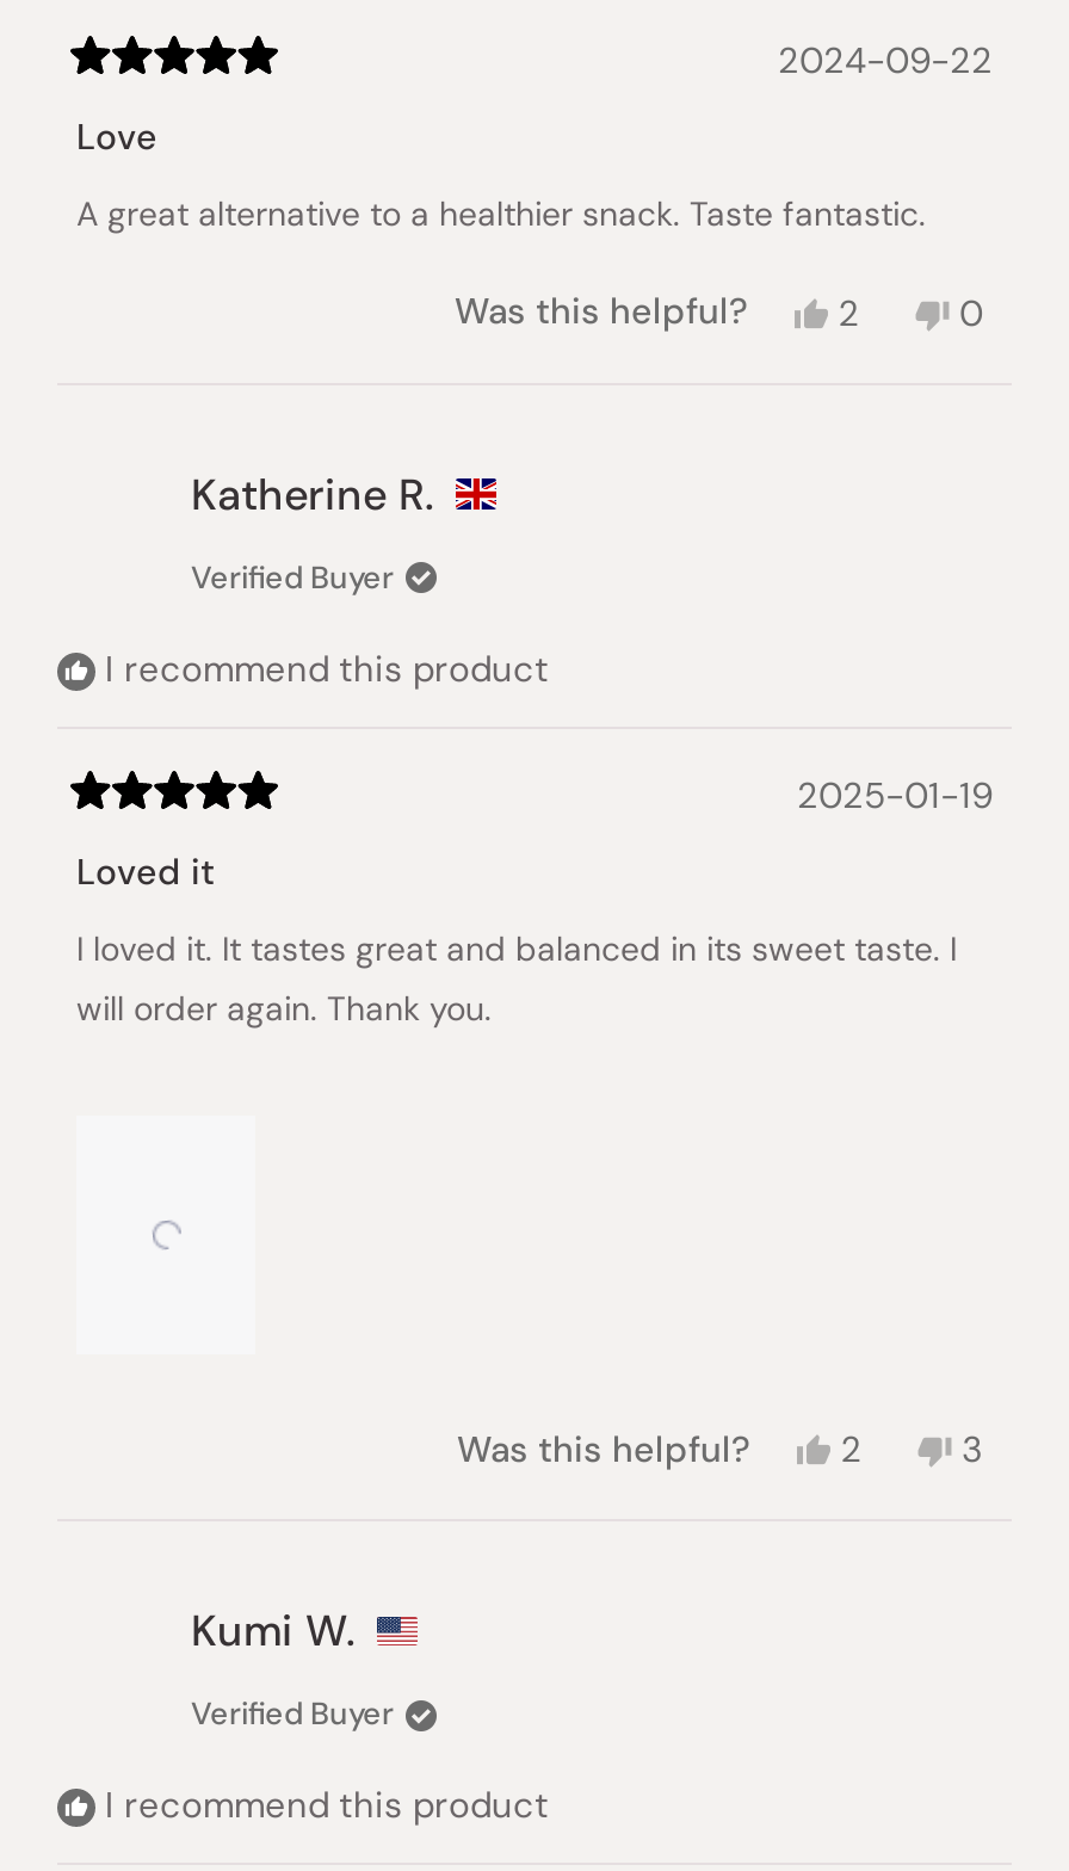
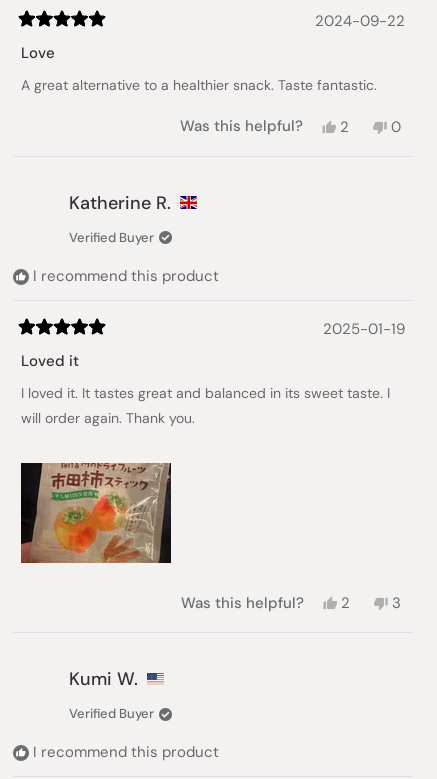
+ [image]
